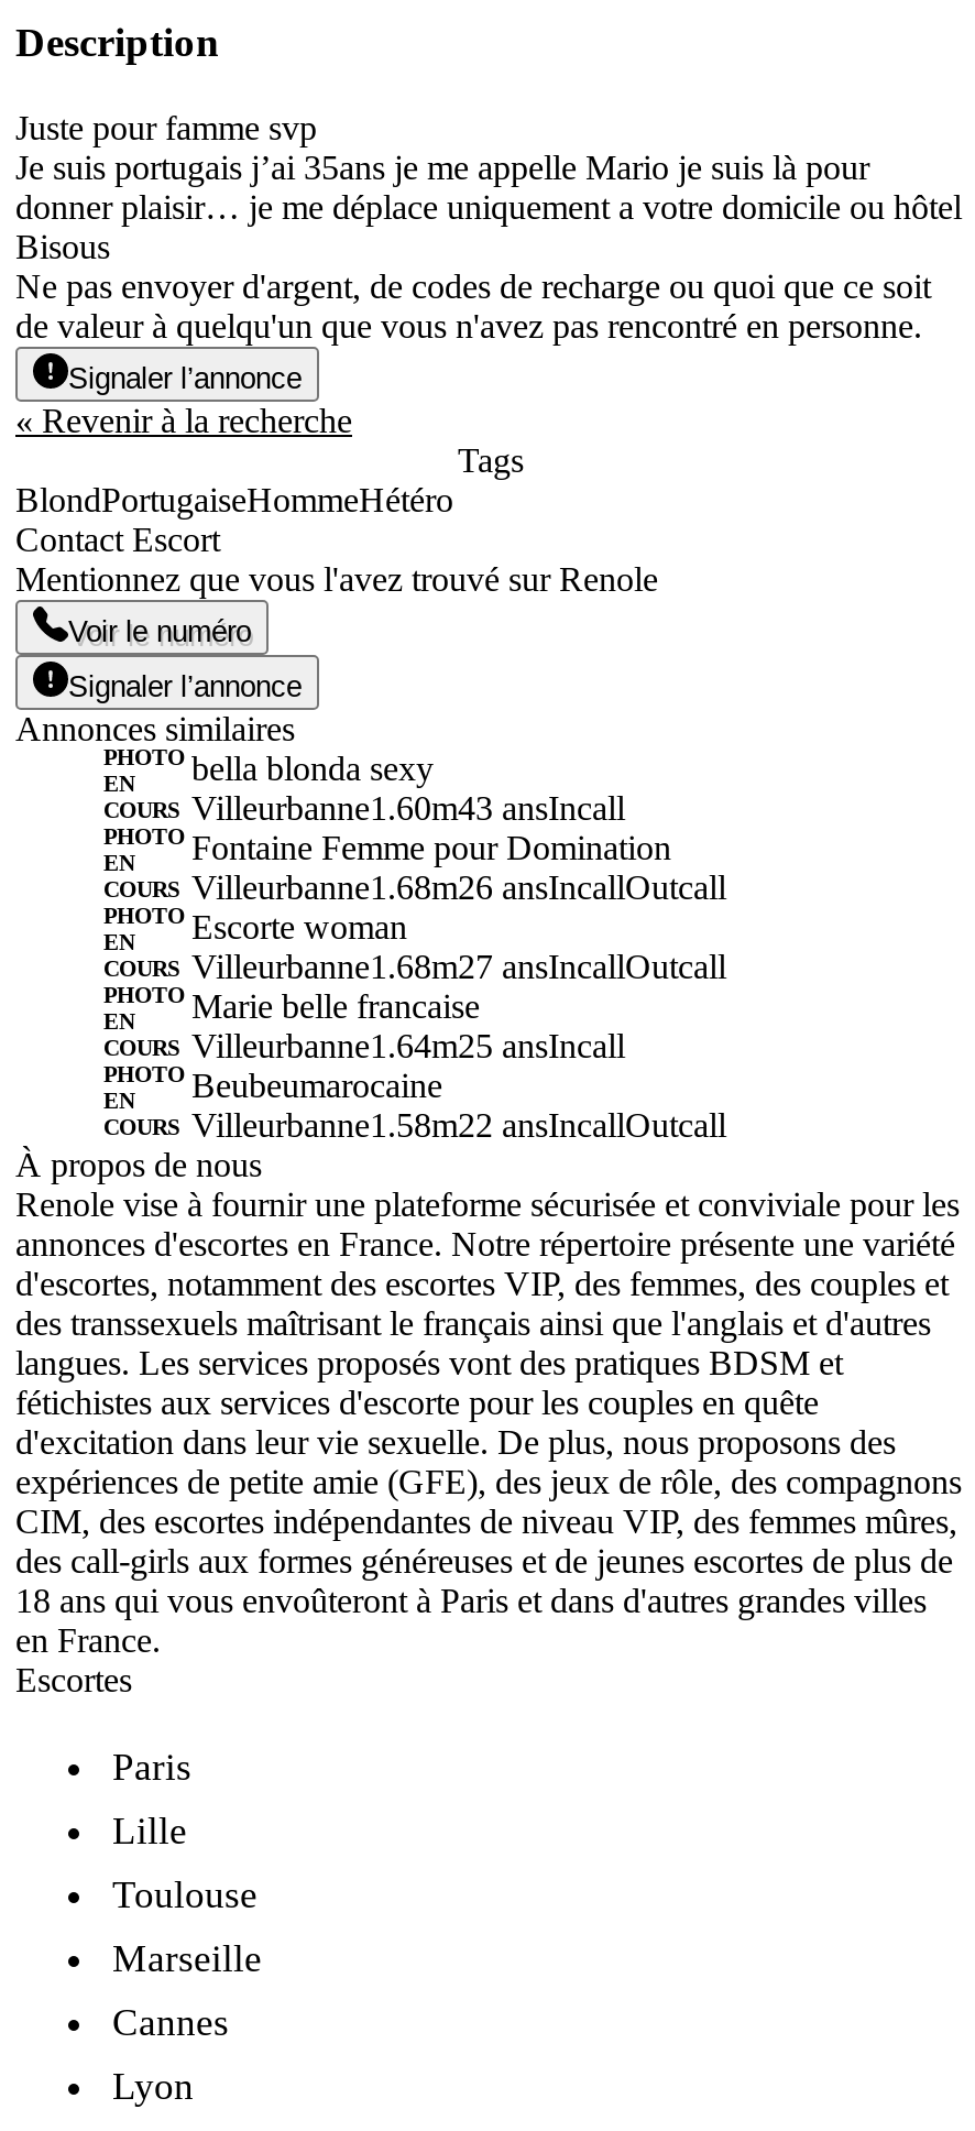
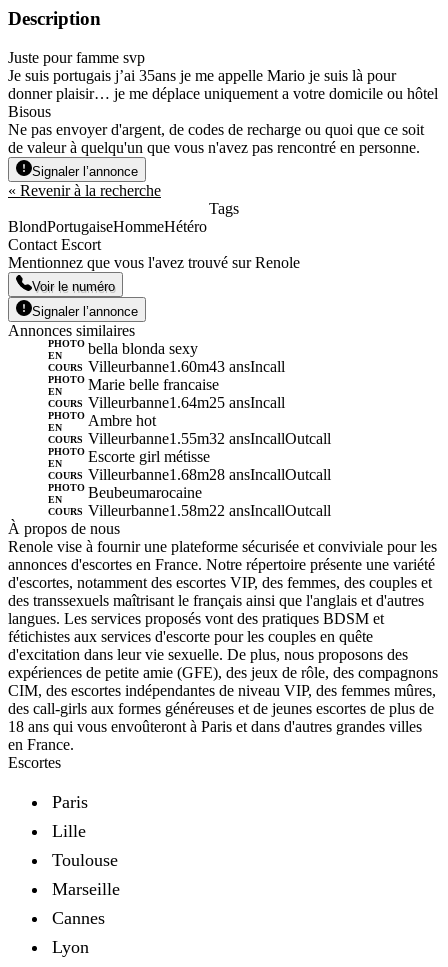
- Fontaine Femme pour Domination
- Villeurbanne1.68m26 ansIncallOutcall

- Escorte woman
- Villeurbanne1.68m27 ansIncallOutcall
+ Ambre hot
+ Villeurbanne1.55m32 ansIncallOutcall

moved up: Marie belle francaise | Villeurbanne1.64m25 ansIncall

+ Escorte girl métisse
+ Villeurbanne1.68m28 ansIncallOutcall
